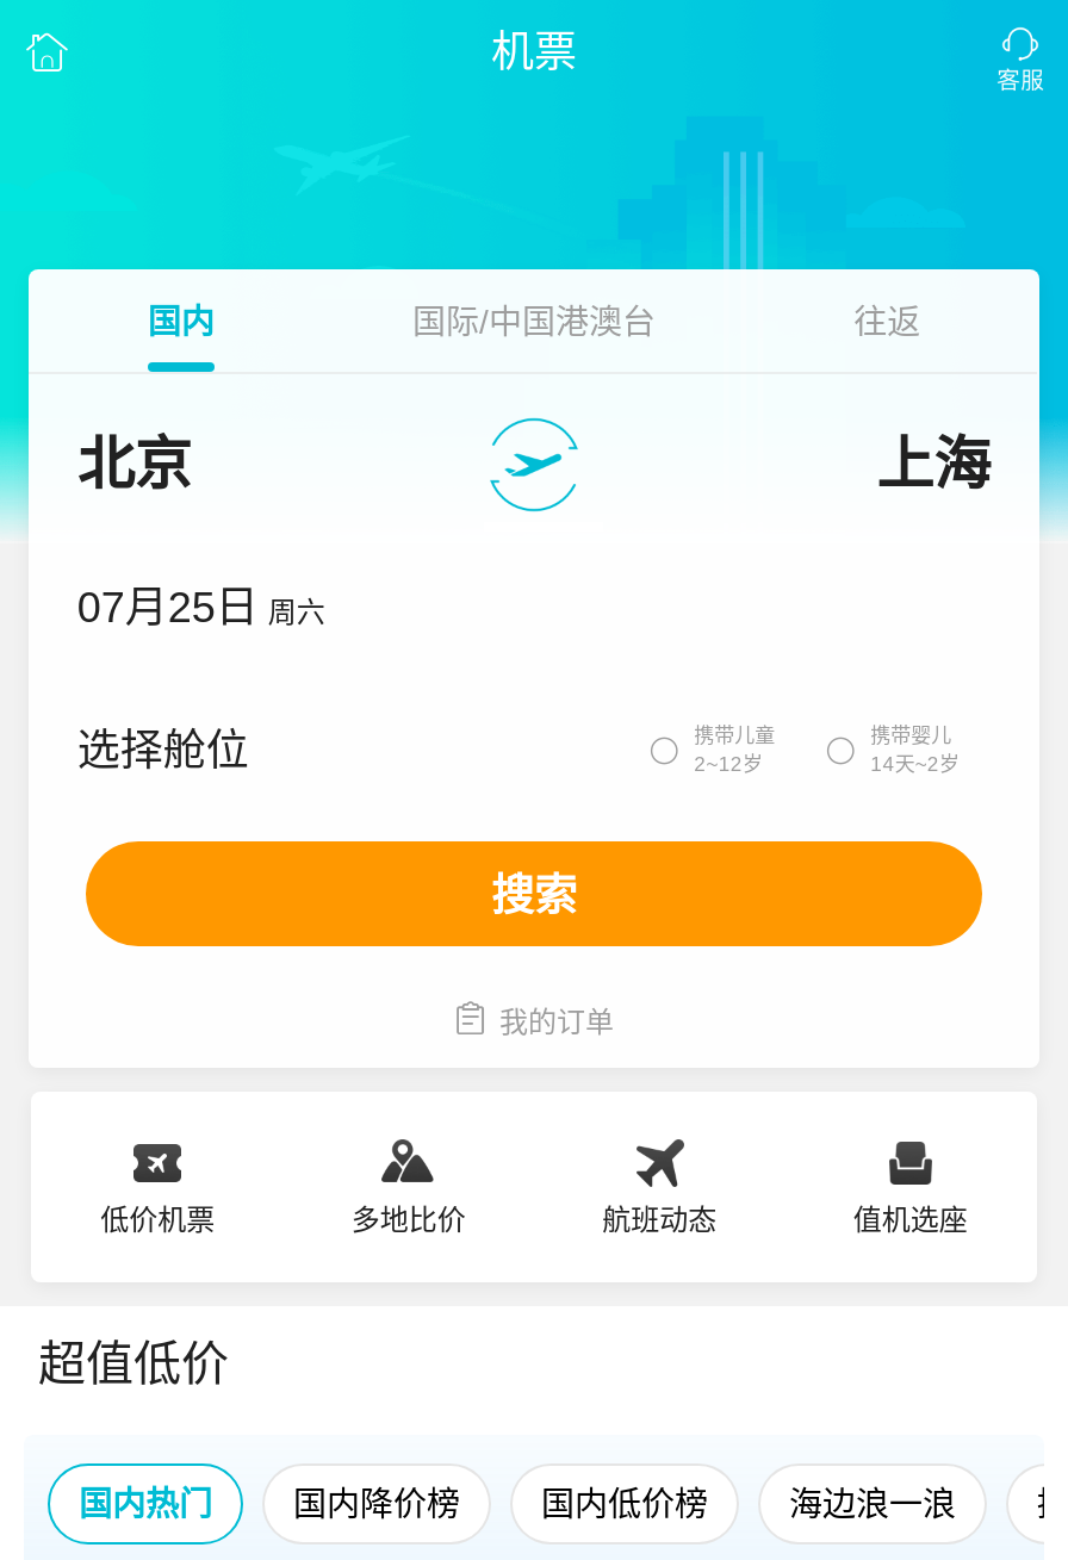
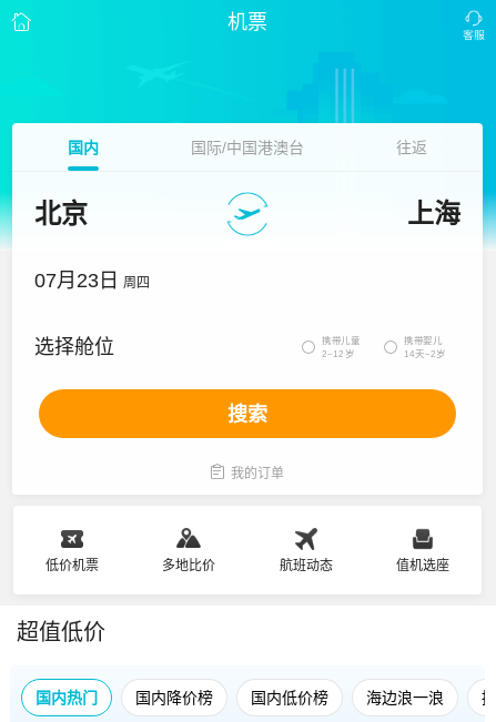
- 07月25日 周六
+ 07月23日 周四
